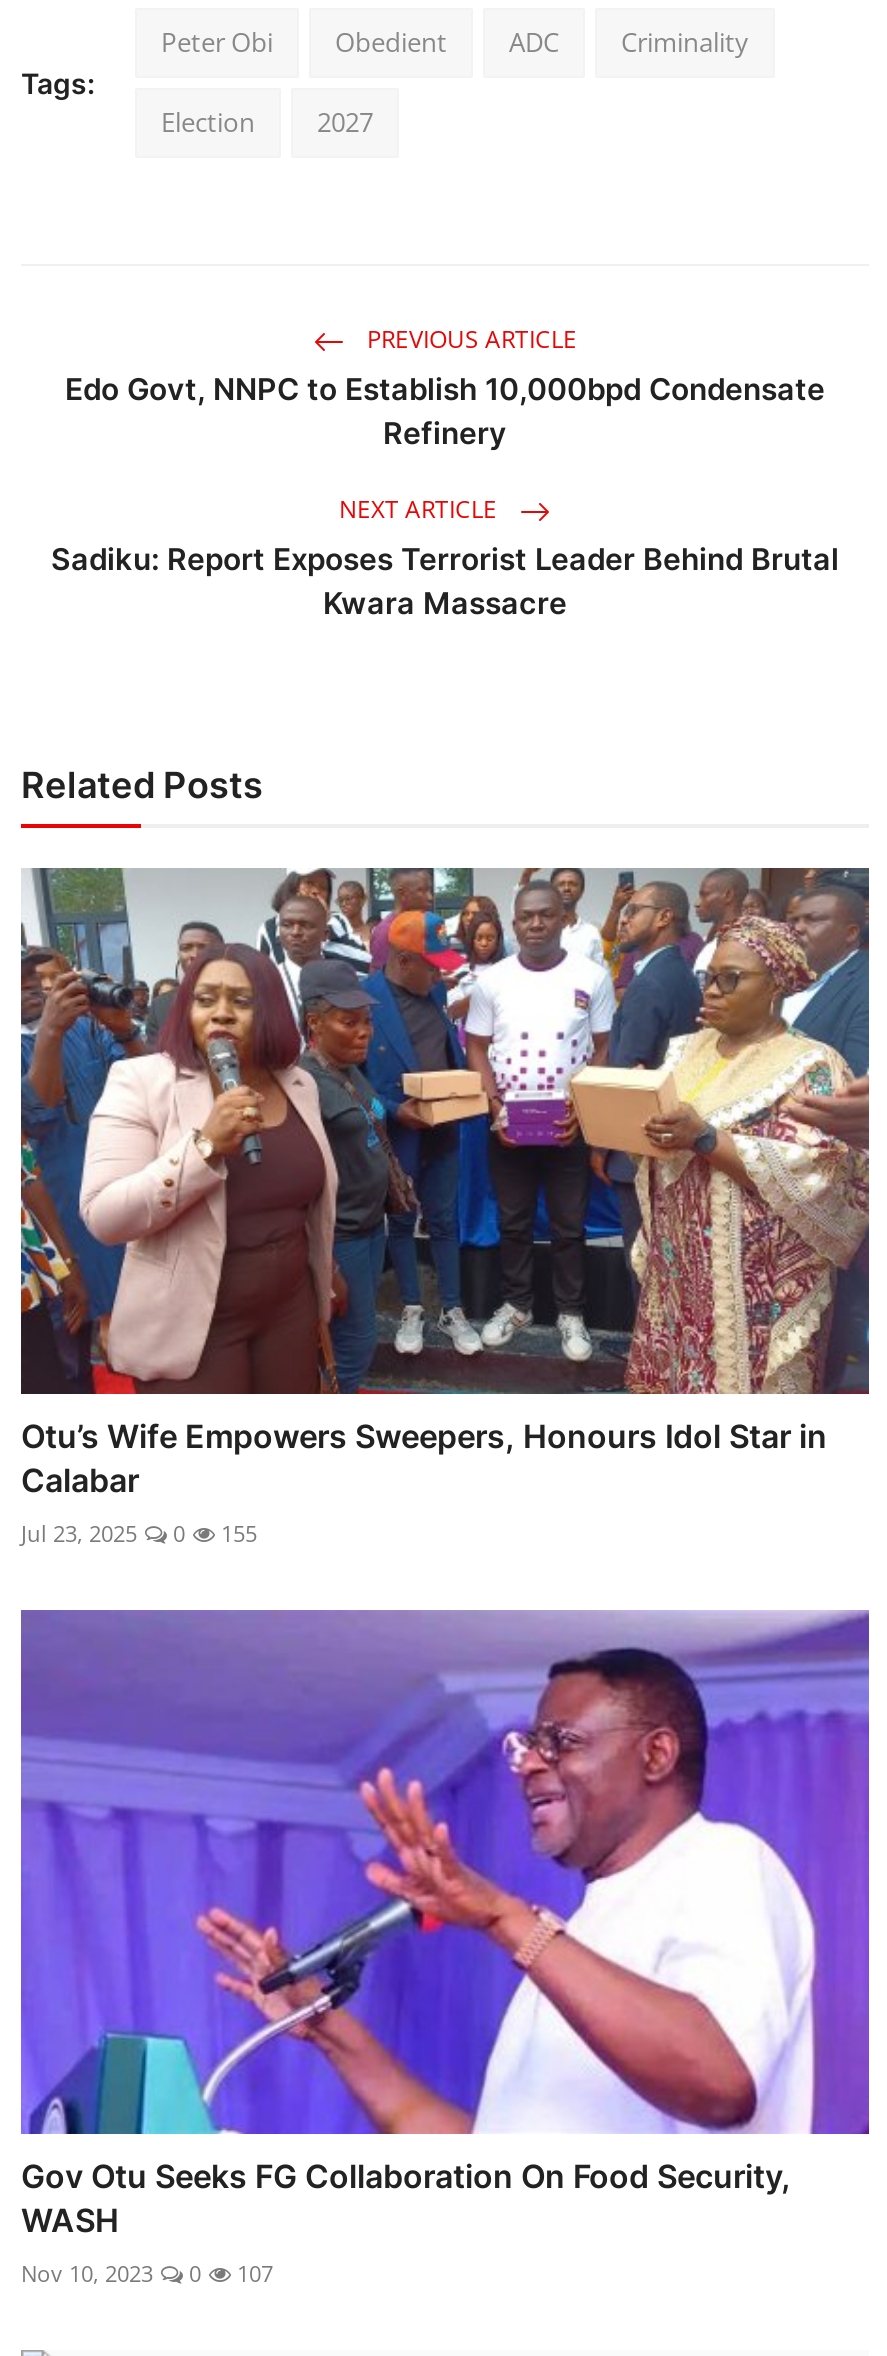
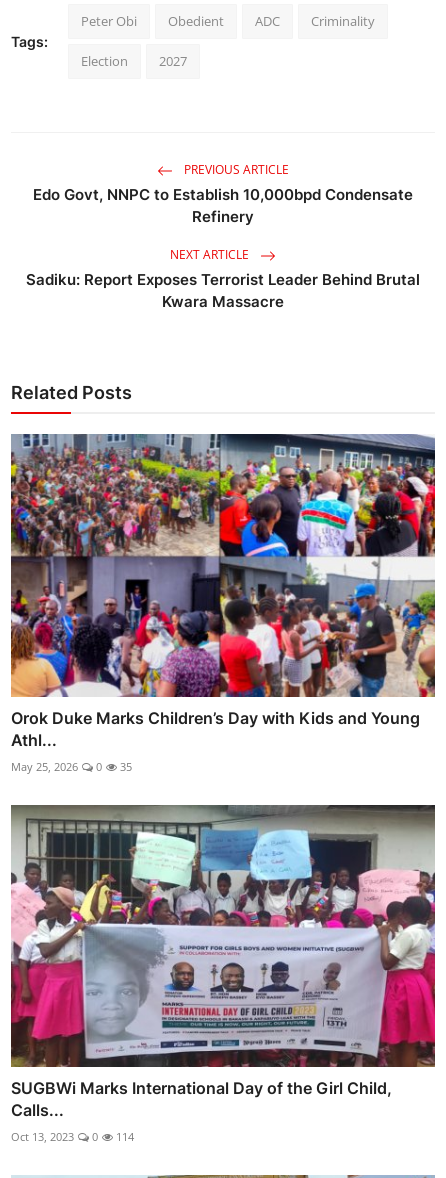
- [image]
- Otu’s Wife Empowers Sweepers, Honours Idol Star in
- Calabar
- Jul 23, 2025
+ [image]
+ Orok Duke Marks Children’s Day with Kids and Young
+ Athl...
+ May 25, 2026

- 155
+ 35

- [image]
- Gov Otu Seeks FG Collaboration On Food Security,
- WASH
- Nov 10, 2023
+ [image]
+ SUGBWi Marks International Day of the Girl Child,
+ Calls...
+ Oct 13, 2023

- 107
+ 114
